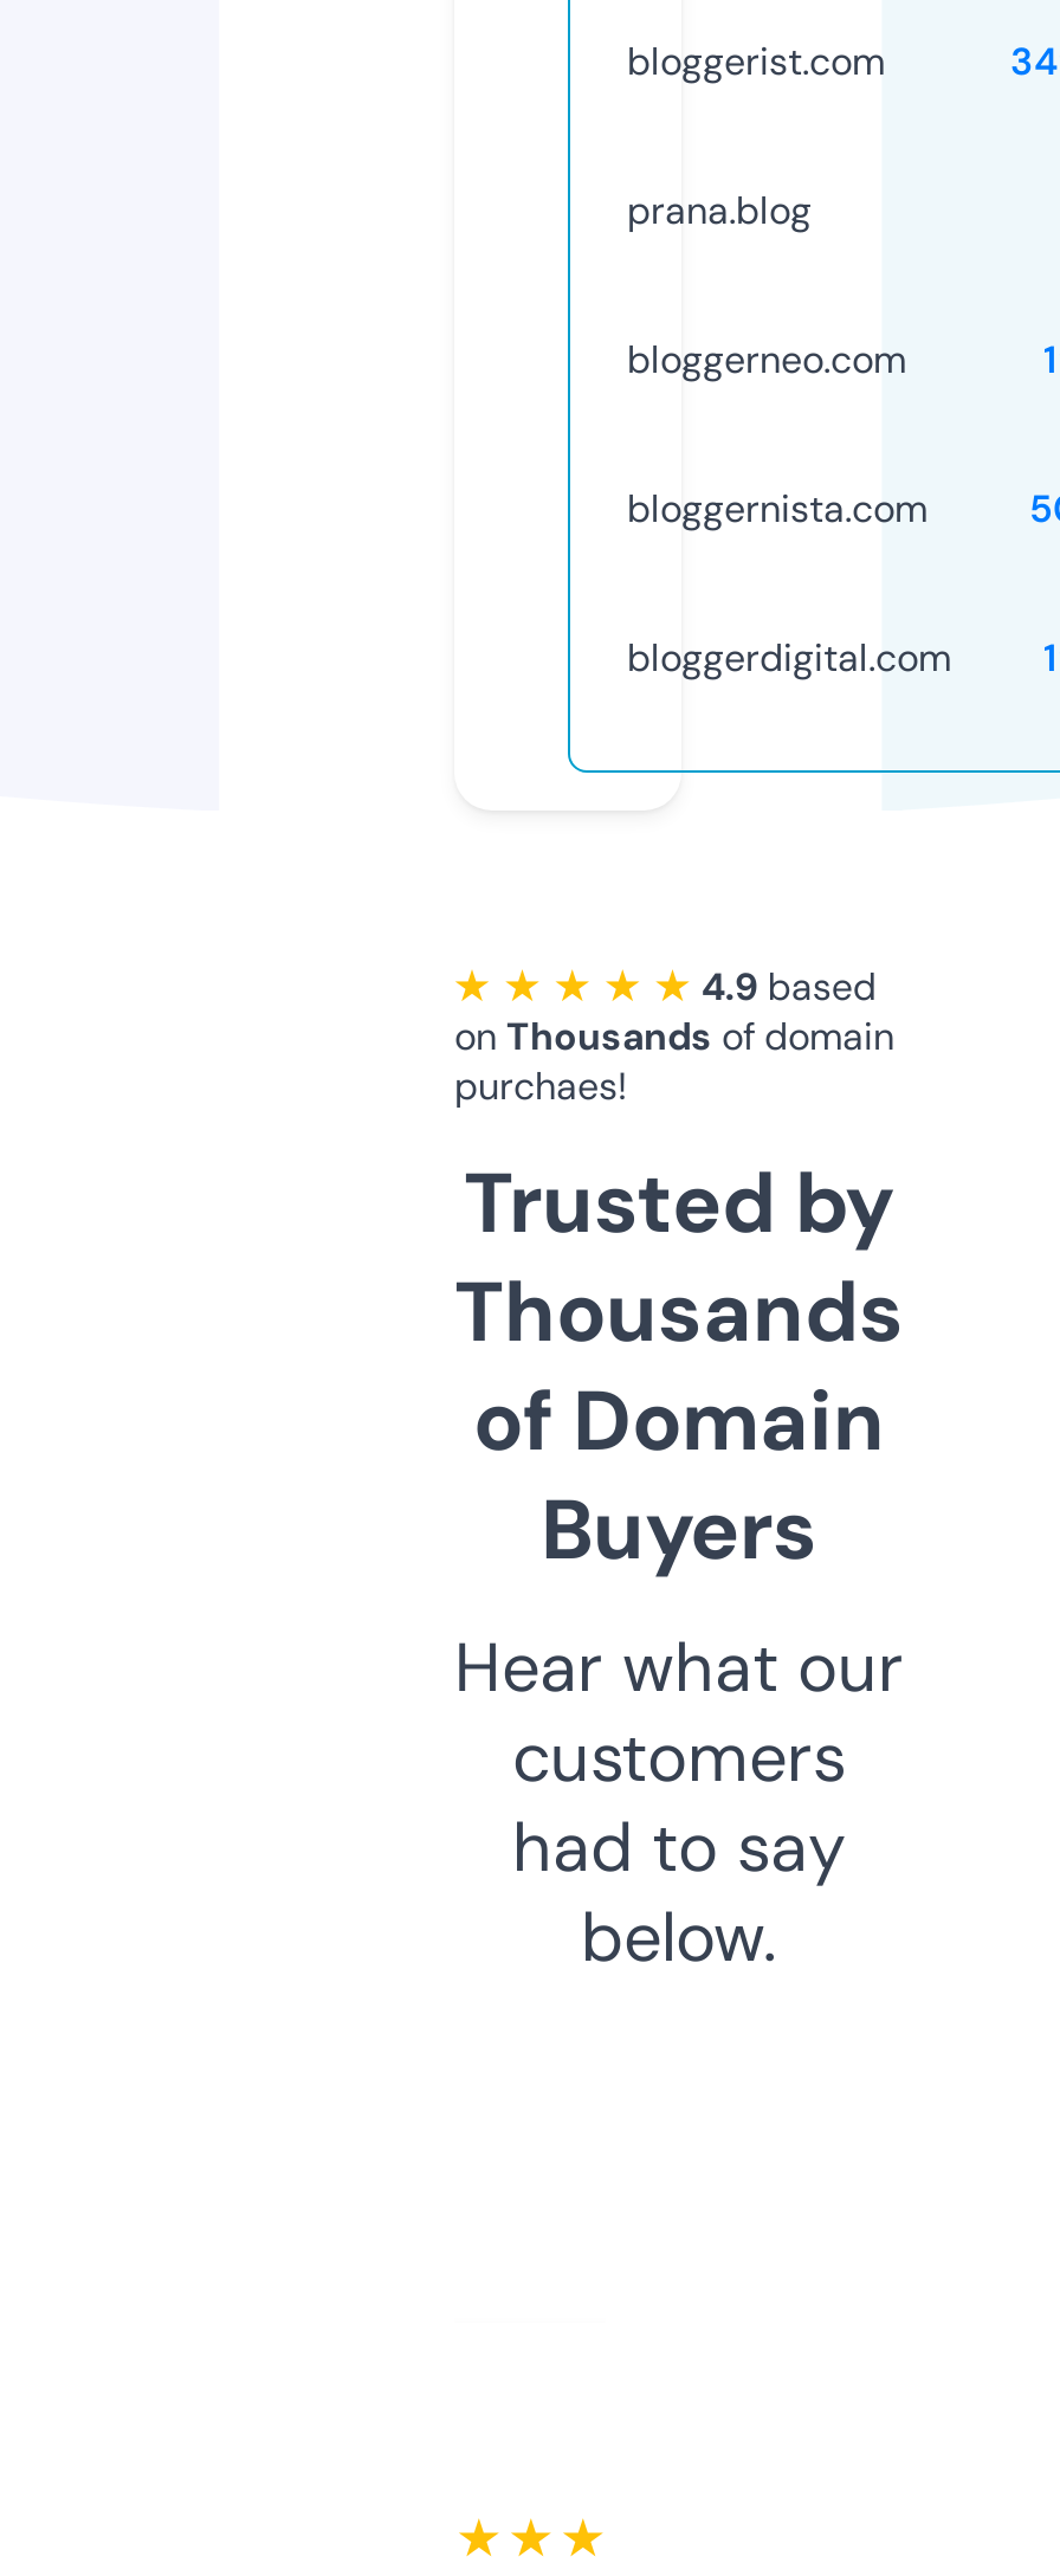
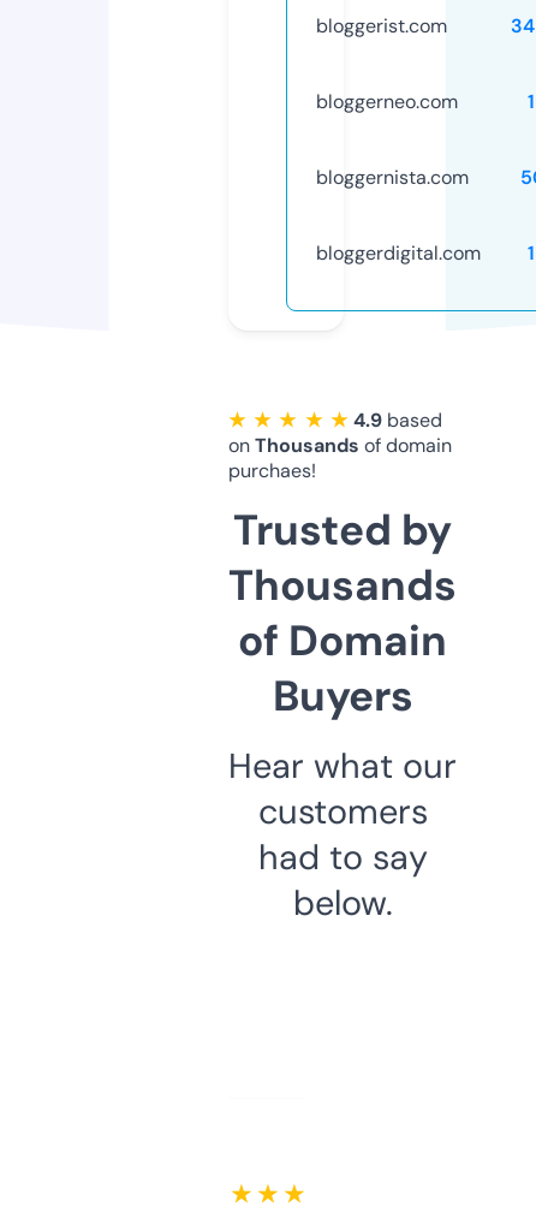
- prana.blog
